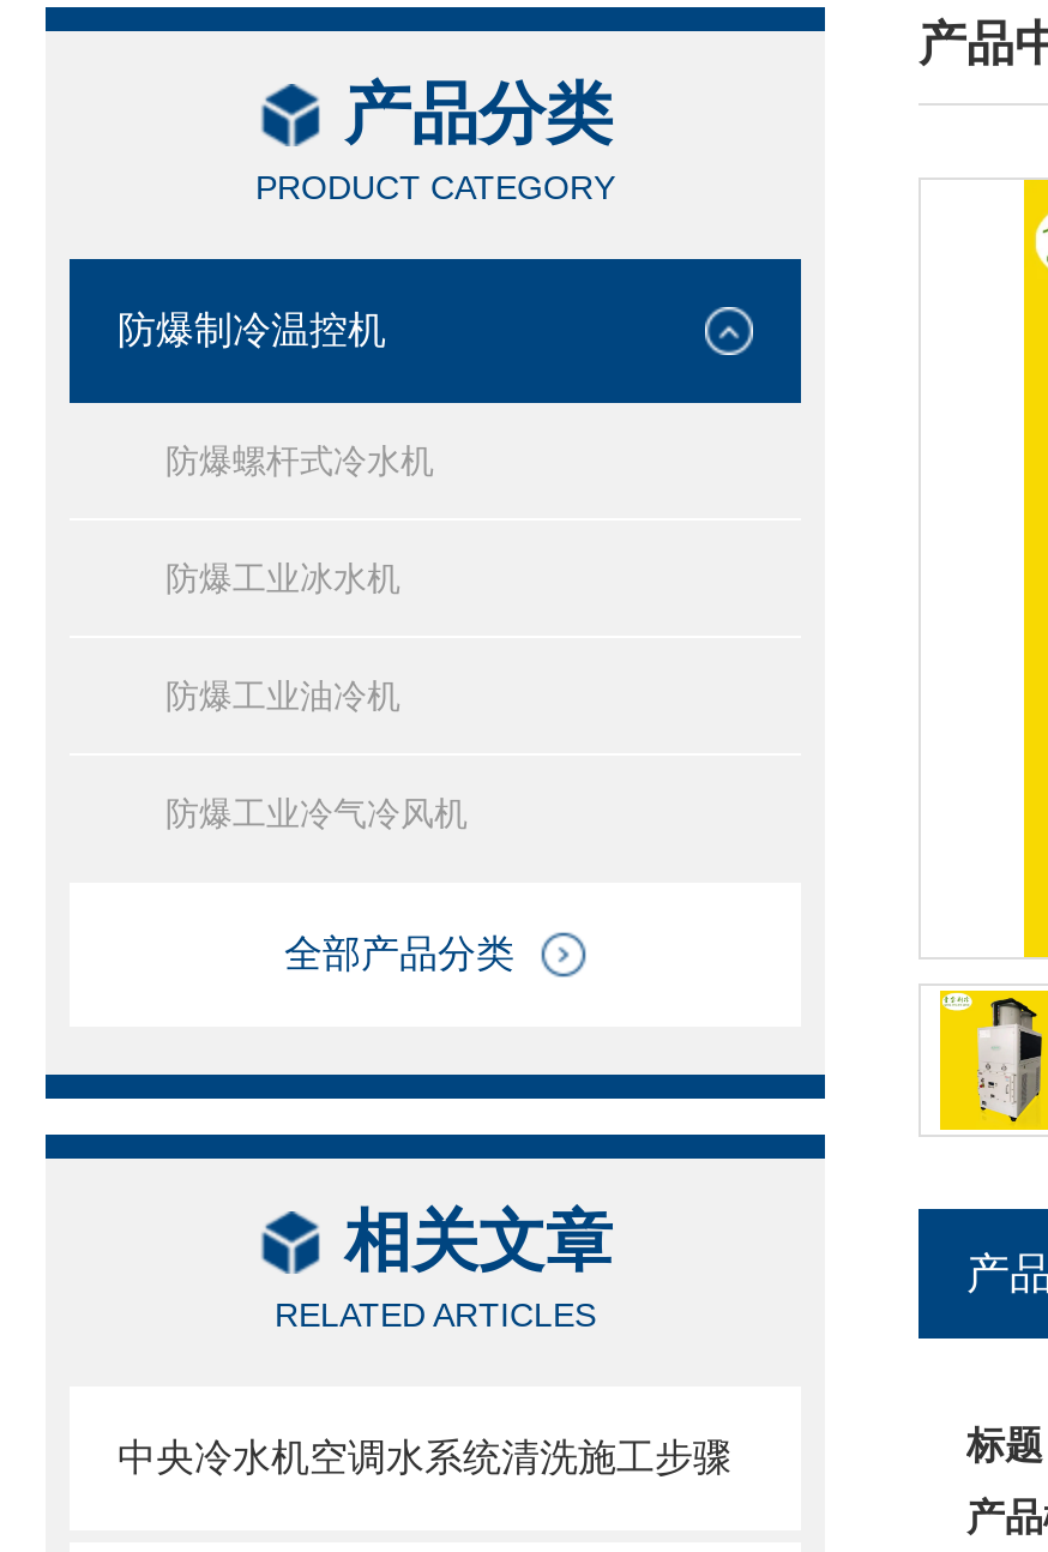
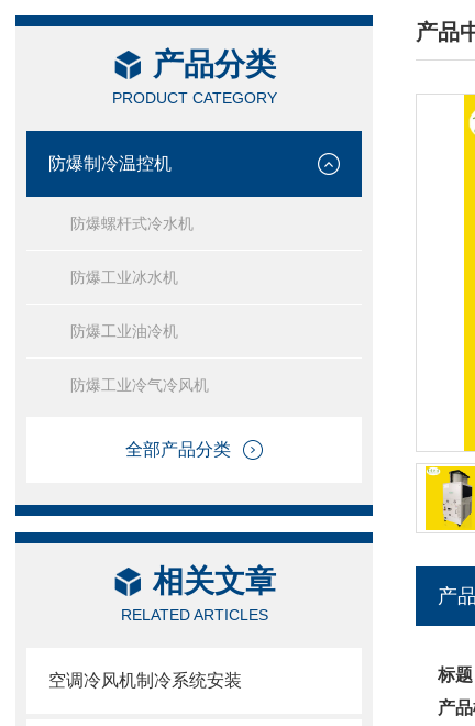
- 中央冷水机空调水系统清洗施工步骤
+ 空调冷风机制冷系统安装
